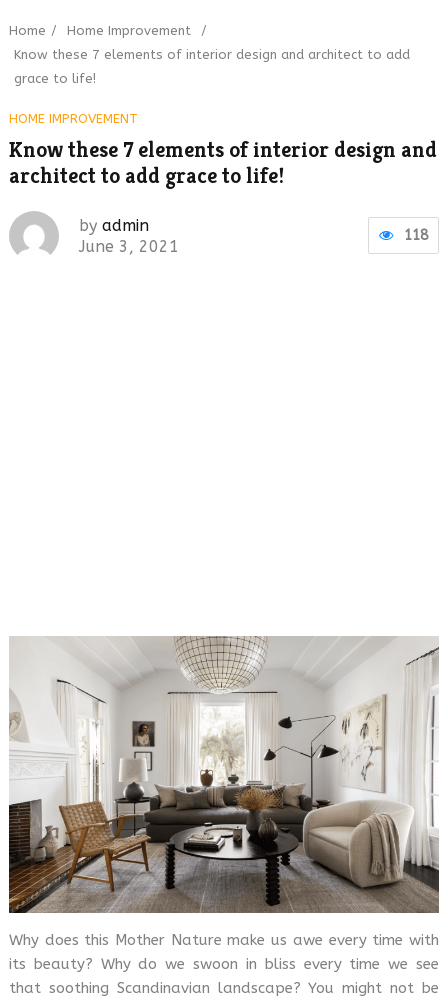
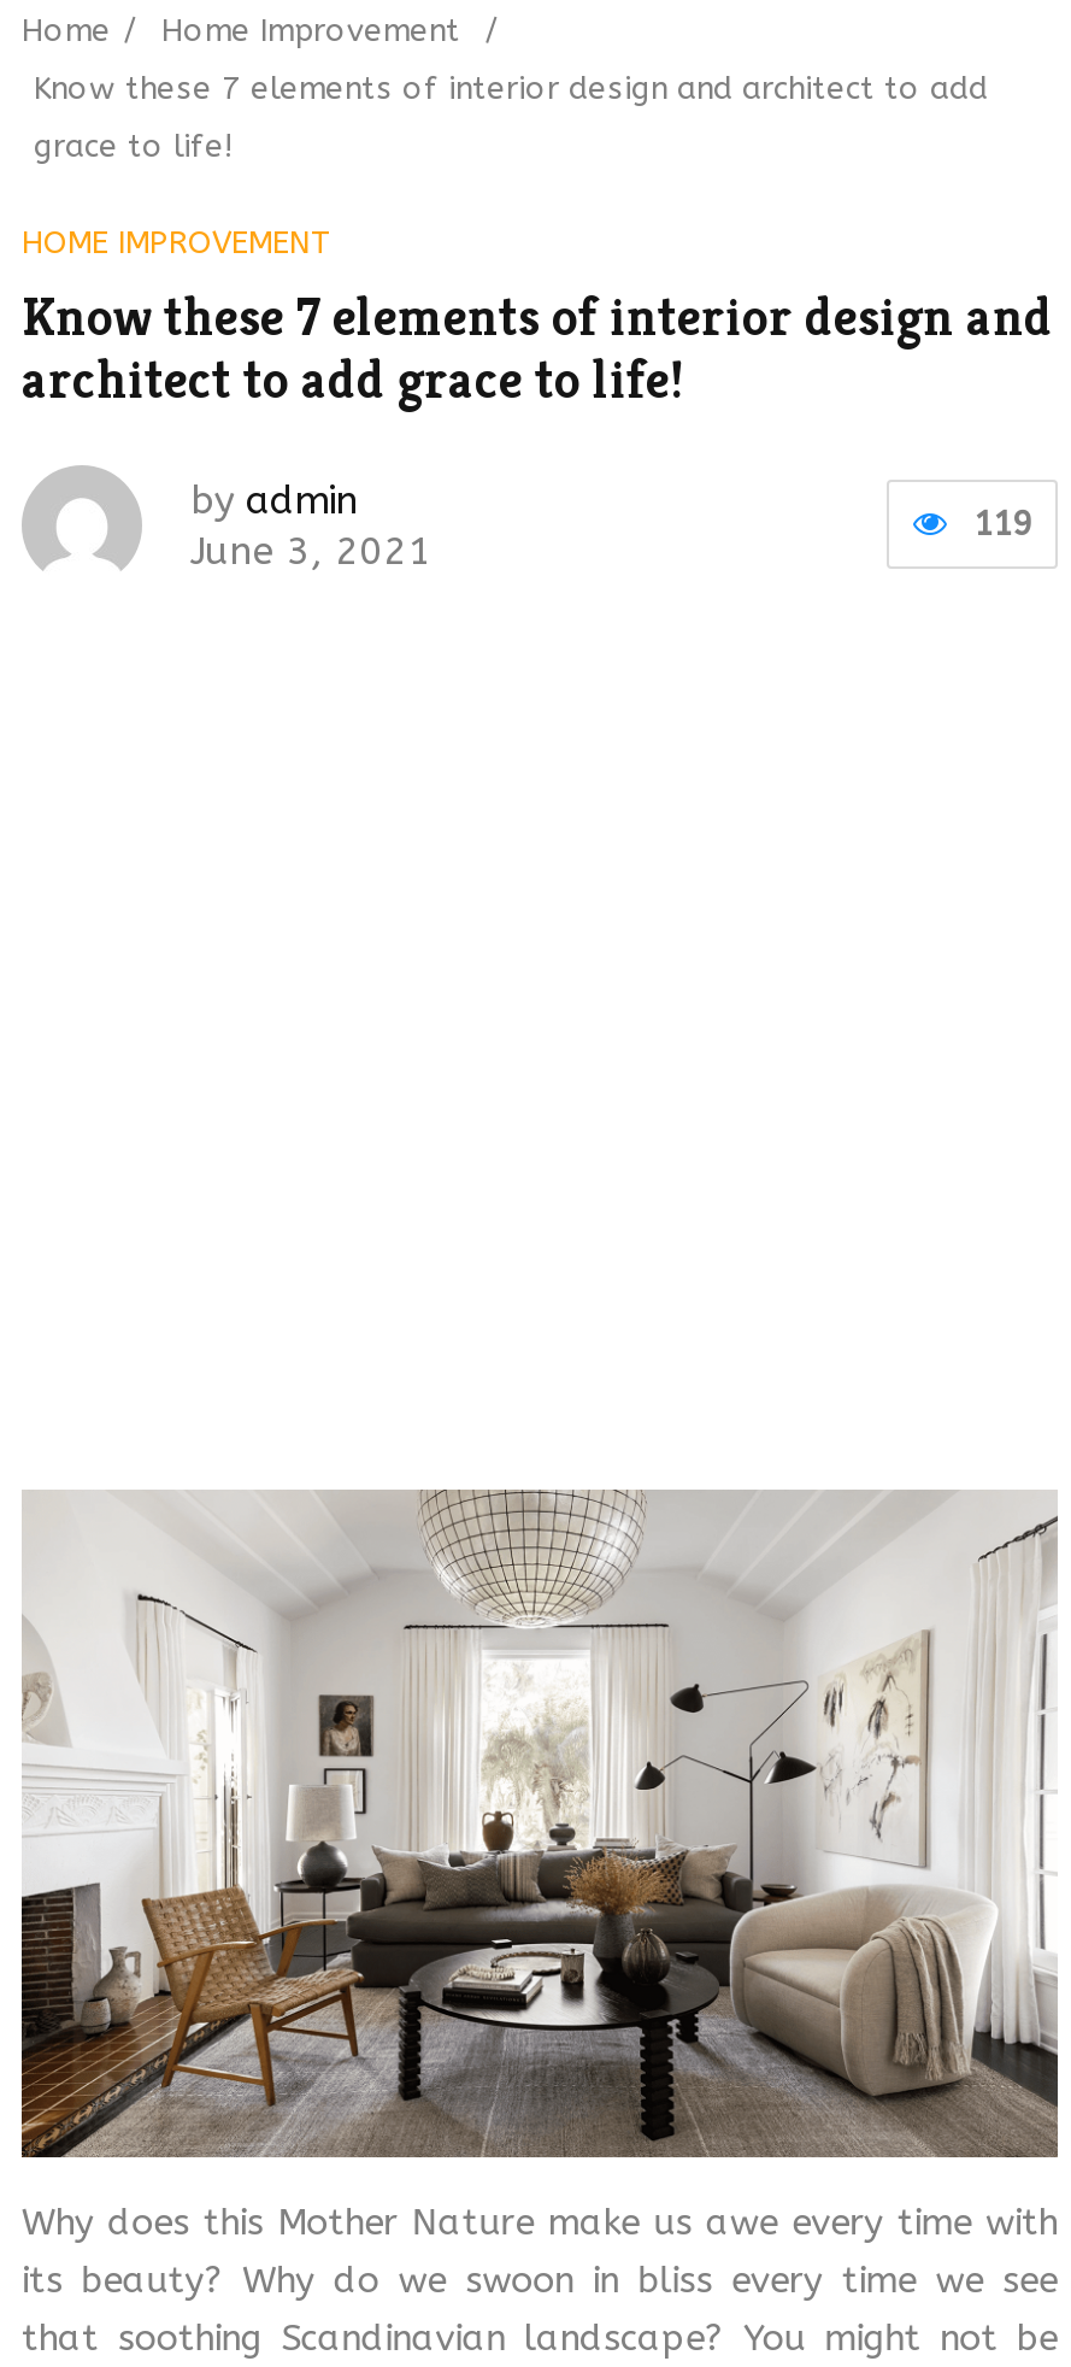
- 118
+ 119
